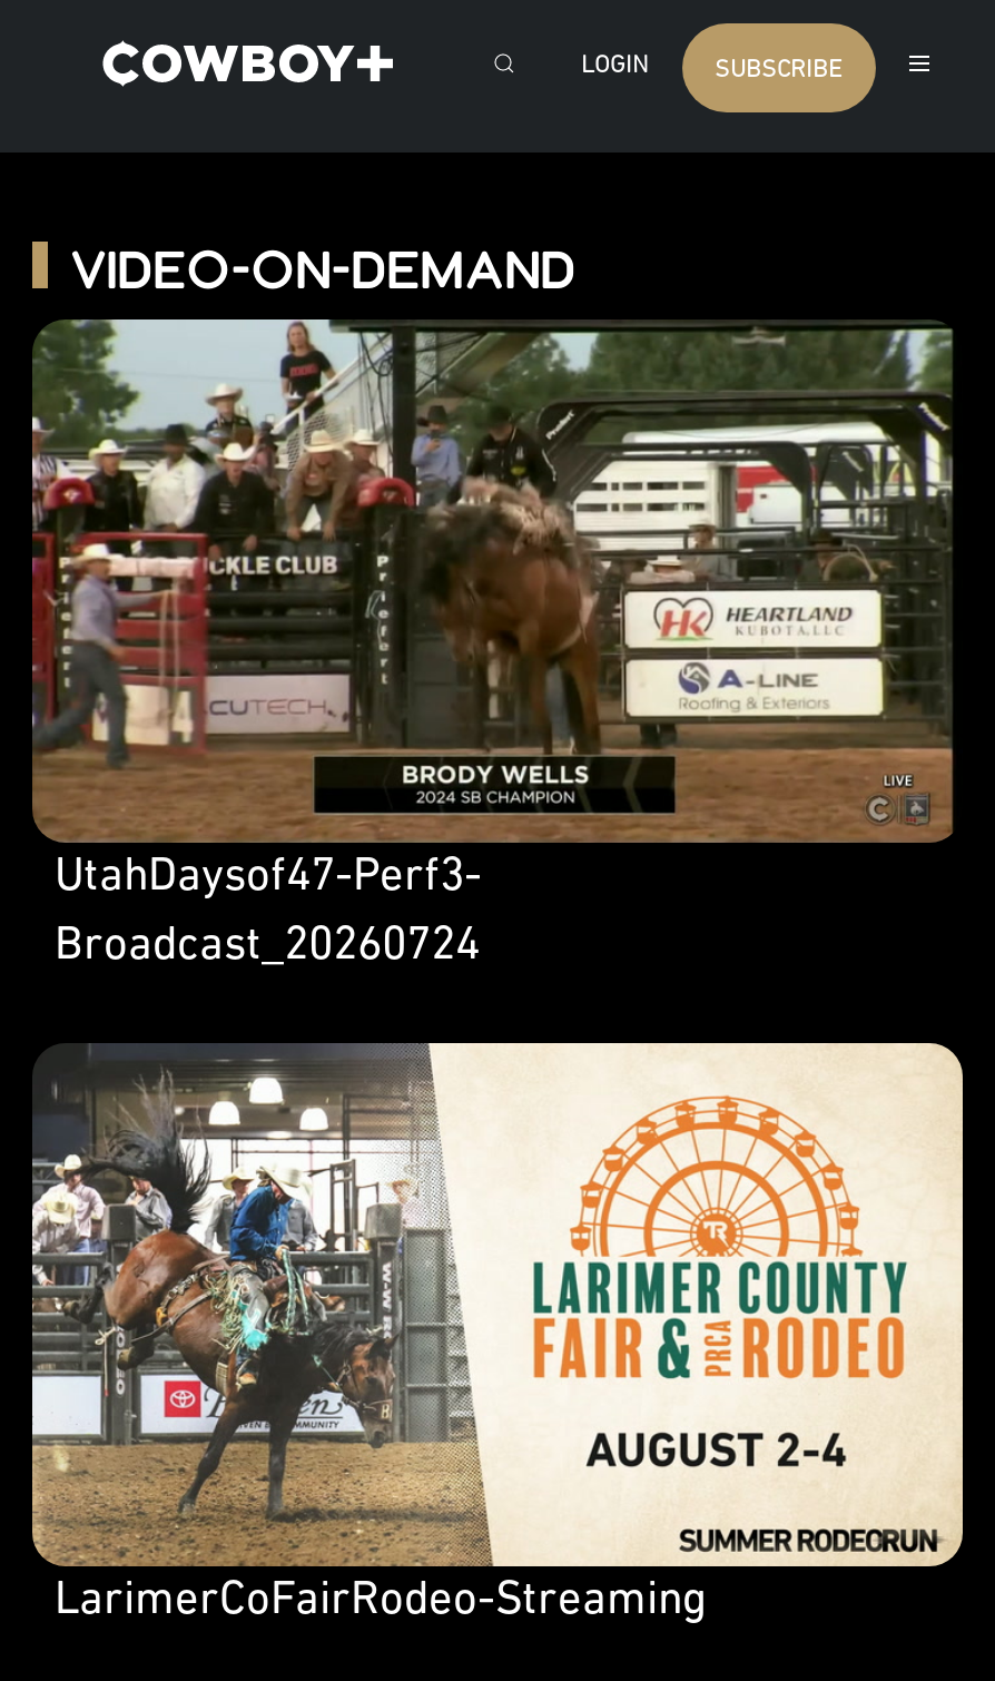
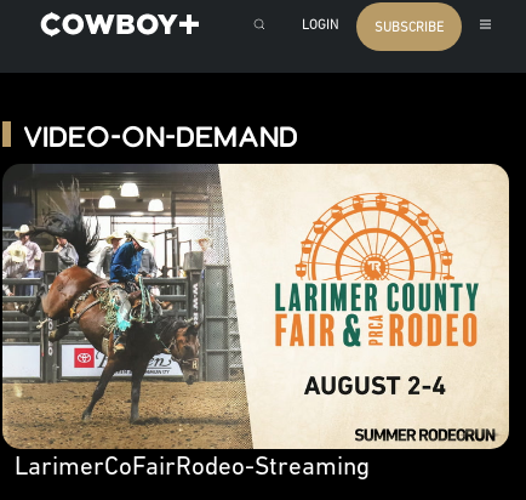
- [image]
- UtahDaysof47-Perf3-
- Broadcast_20260724
